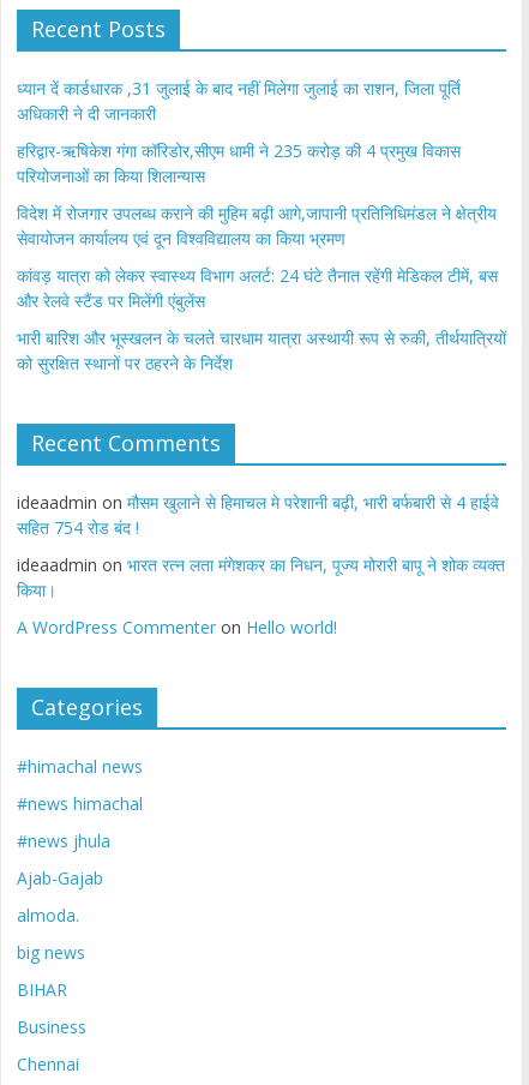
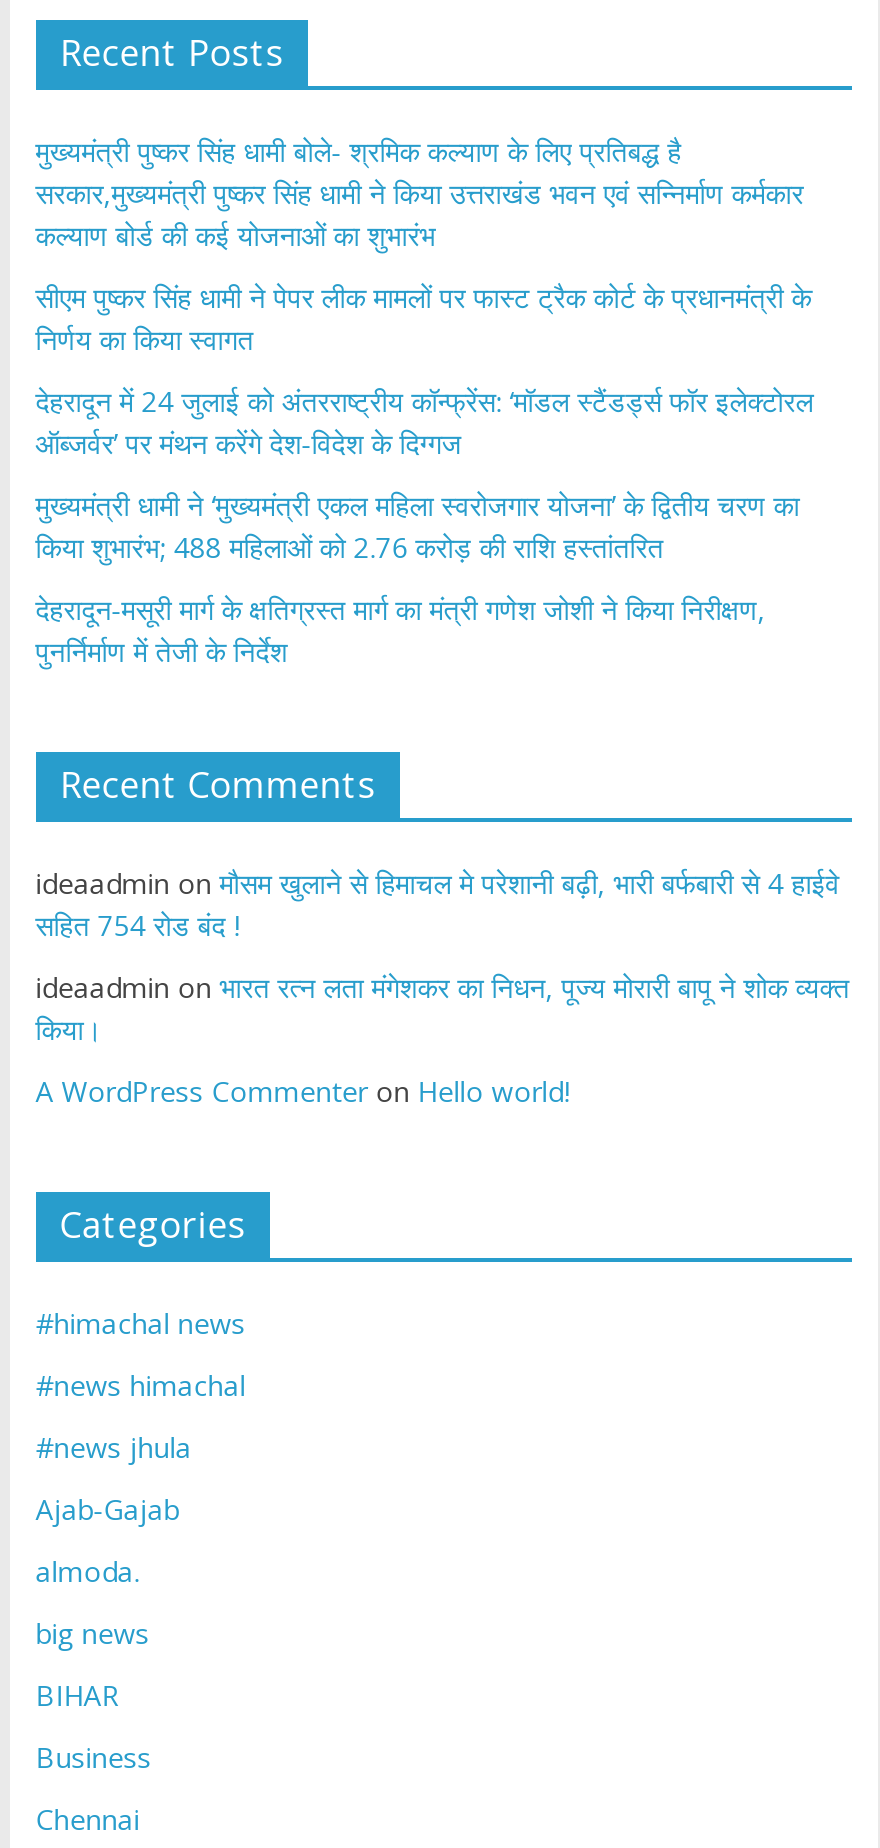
- ध्यान दें कार्डधारक ,31 जुलाई के बाद नहीं मिलेगा जुलाई का राशन, जिला पूर्ति
- अधिकारी ने दी जानकारी
+ मुख्यमंत्री पुष्कर सिंह धामी बोले- श्रमिक कल्याण के लिए प्रतिबद्ध है
+ सरकार,मुख्यमंत्री पुष्कर सिंह धामी ने किया उत्तराखंड भवन एवं सन्निर्माण कर्मकार
+ कल्याण बोर्ड की कई योजनाओं का शुभारंभ

- हरिद्वार-ऋषिकेश गंगा कॉरिडोर,सीएम धामी ने 235 करोड़ की 4 प्रमुख विकास
- परियोजनाओं का किया शिलान्यास
+ सीएम पुष्कर सिंह धामी ने पेपर लीक मामलों पर फास्ट ट्रैक कोर्ट के प्रधानमंत्री के
+ निर्णय का किया स्वागत

- विदेश में रोजगार उपलब्ध कराने की मुहिम बढ़ी आगे,जापानी प्रतिनिधिमंडल ने क्षेत्रीय
- सेवायोजन कार्यालय एवं दून विश्वविद्यालय का किया भ्रमण
+ देहरादून में 24 जुलाई को अंतरराष्ट्रीय कॉन्फ्रेंस: ‘मॉडल स्टैंडर्ड्स फॉर इलेक्टोरल
+ ऑब्जर्वर’ पर मंथन करेंगे देश-विदेश के दिग्गज

- कांवड़ यात्रा को लेकर स्वास्थ्य विभाग अलर्ट: 24 घंटे तैनात रहेंगी मेडिकल टीमें, बस
- और रेलवे स्टैंड पर मिलेंगी एंबुलेंस
+ मुख्यमंत्री धामी ने ‘मुख्यमंत्री एकल महिला स्वरोजगार योजना’ के द्वितीय चरण का
+ किया शुभारंभ; 488 महिलाओं को 2.76 करोड़ की राशि हस्तांतरित

- भारी बारिश और भूस्खलन के चलते चारधाम यात्रा अस्थायी रूप से रुकी, तीर्थयात्रियों
- को सुरक्षित स्थानों पर ठहरने के निर्देश
+ देहरादून-मसूरी मार्ग के क्षतिग्रस्त मार्ग का मंत्री गणेश जोशी ने किया निरीक्षण,
+ पुनर्निर्माण में तेजी के निर्देश
